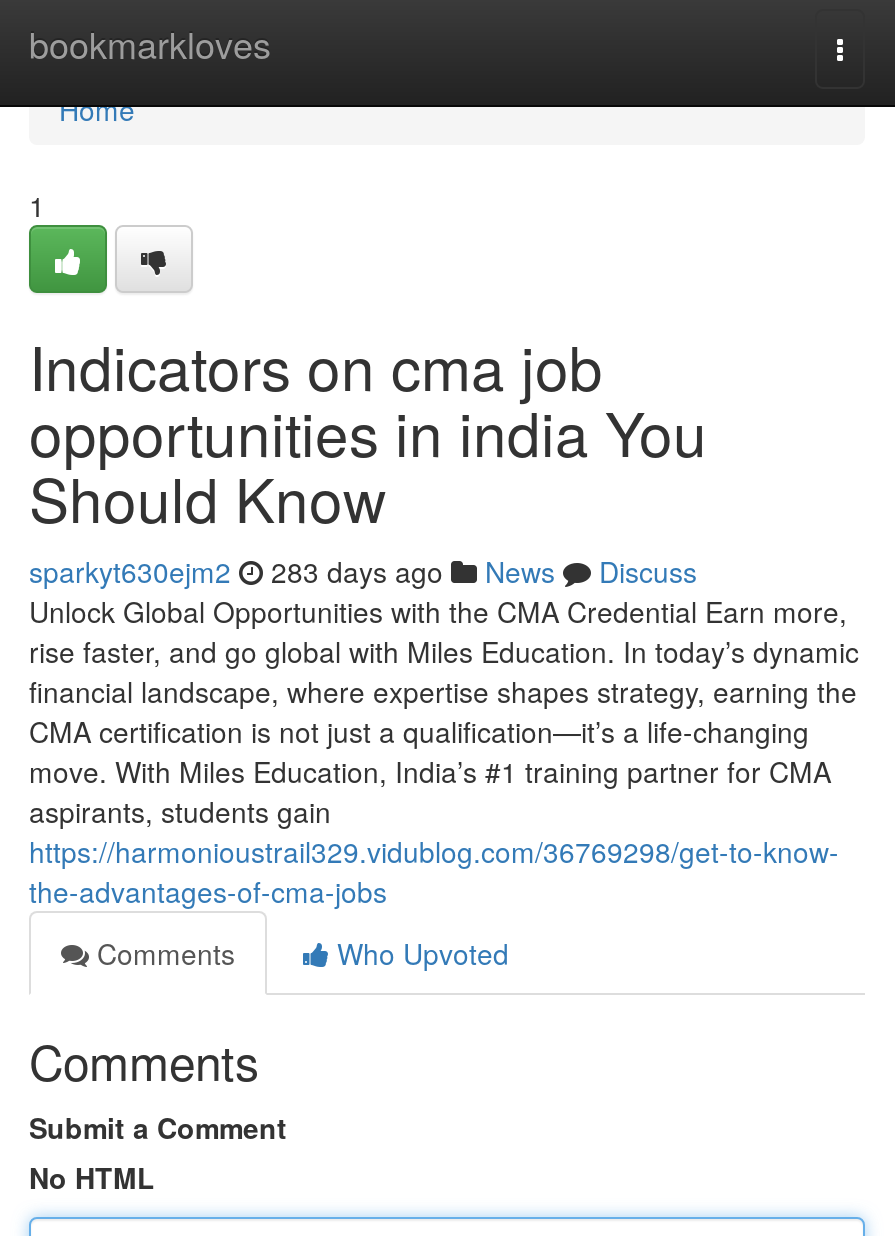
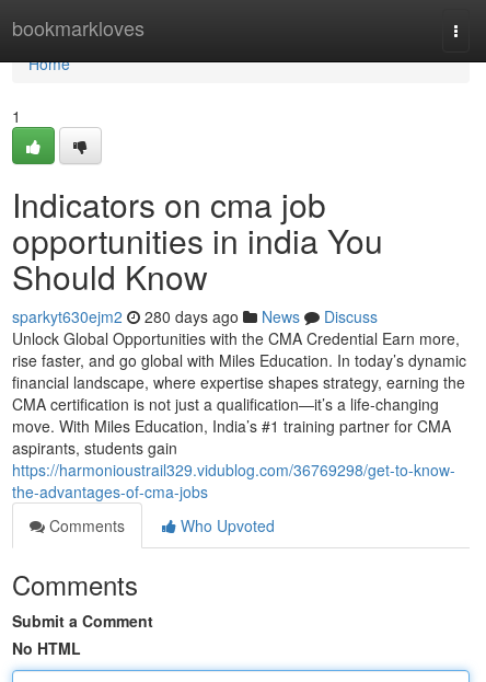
- sparkyt630ejm2 283 days ago News Discuss
+ sparkyt630ejm2 280 days ago News Discuss
